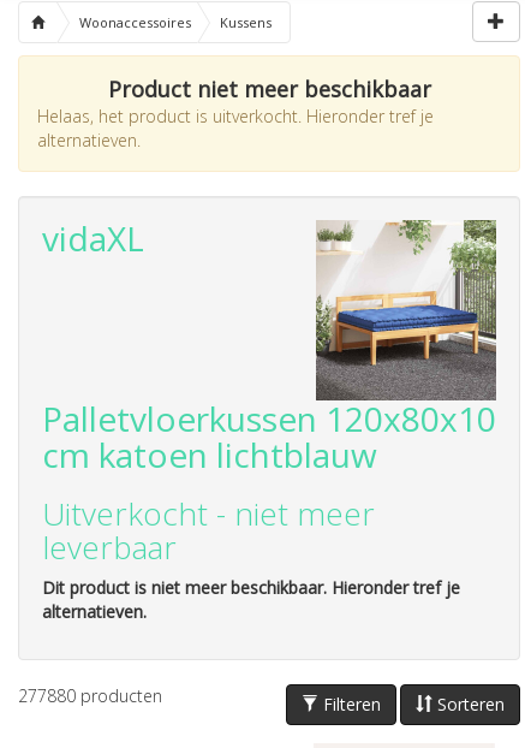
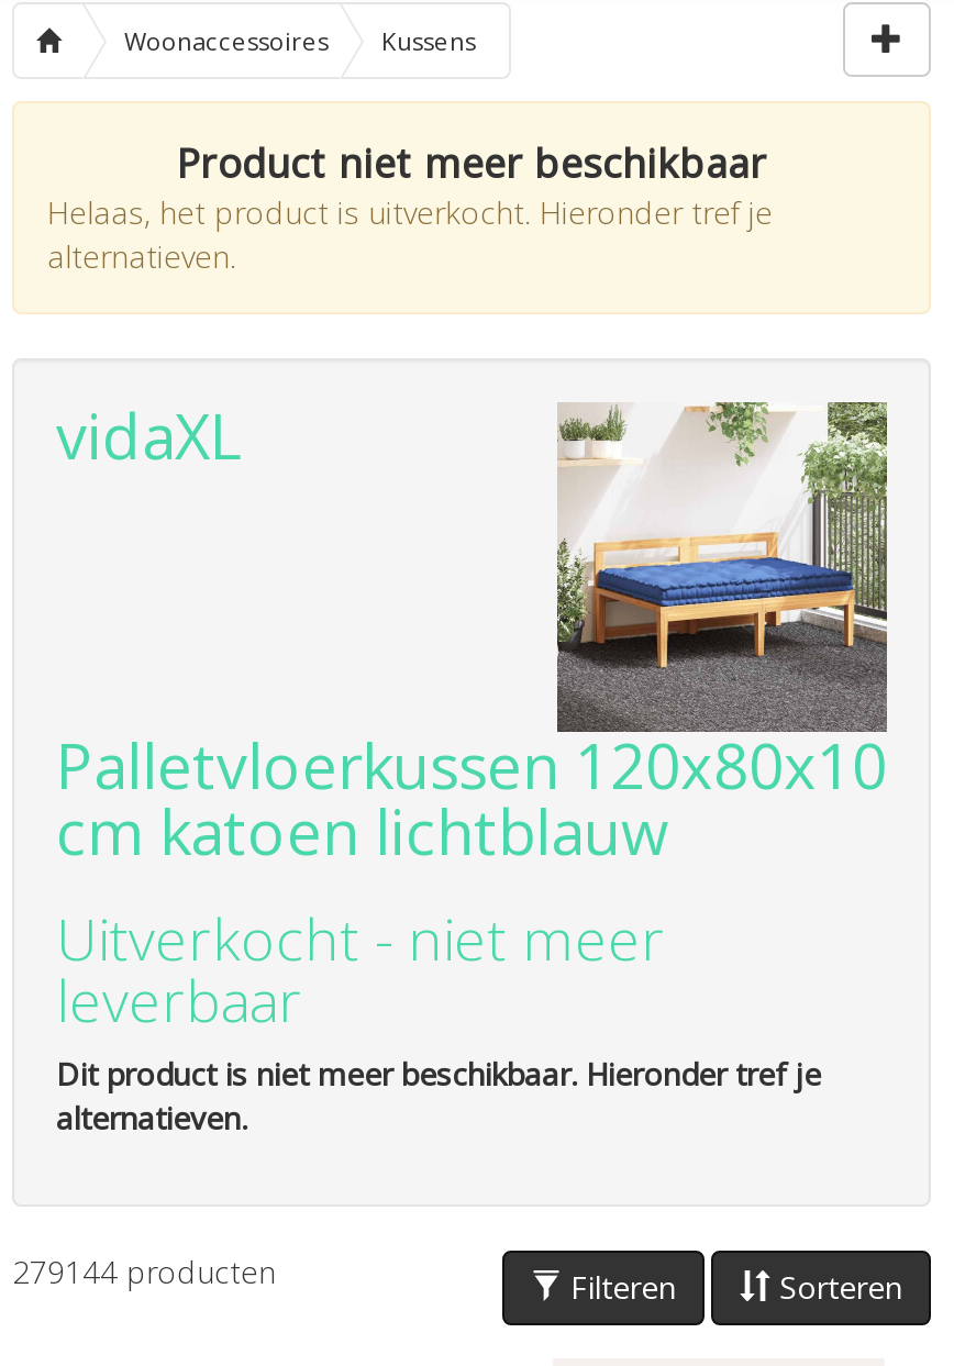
- 277880 producten
+ 279144 producten
